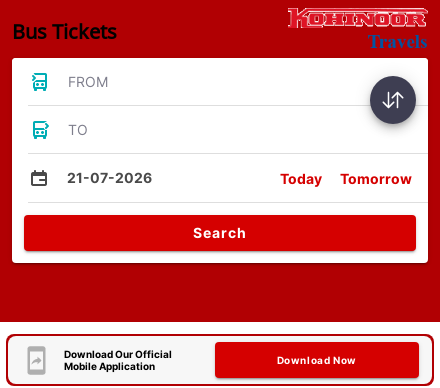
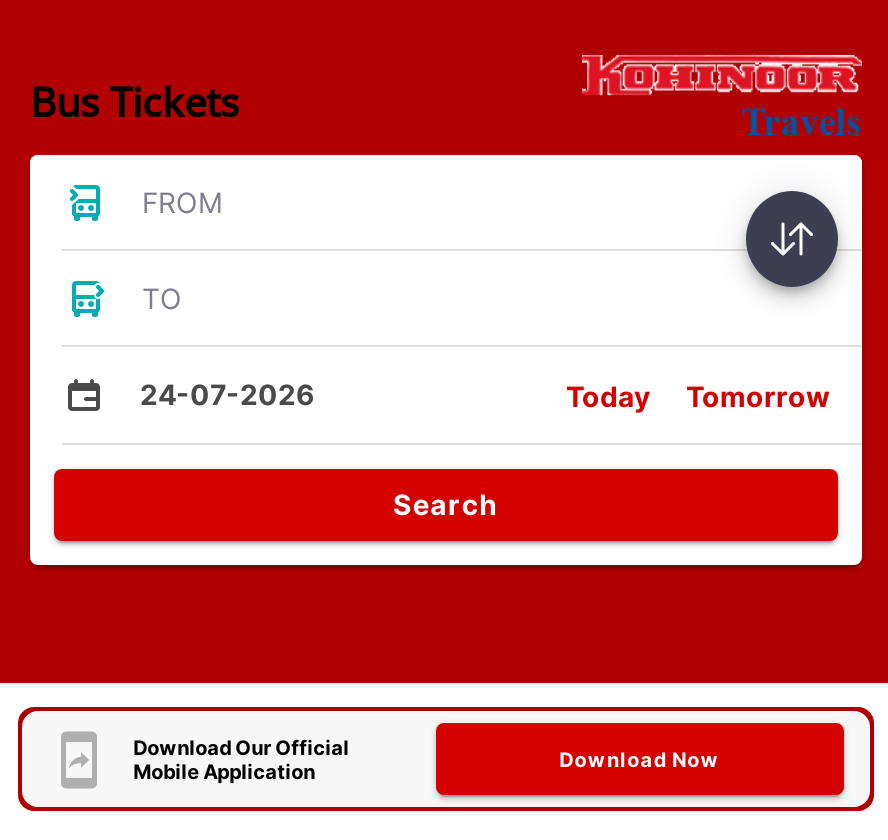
- 21-07-2026
+ 24-07-2026
